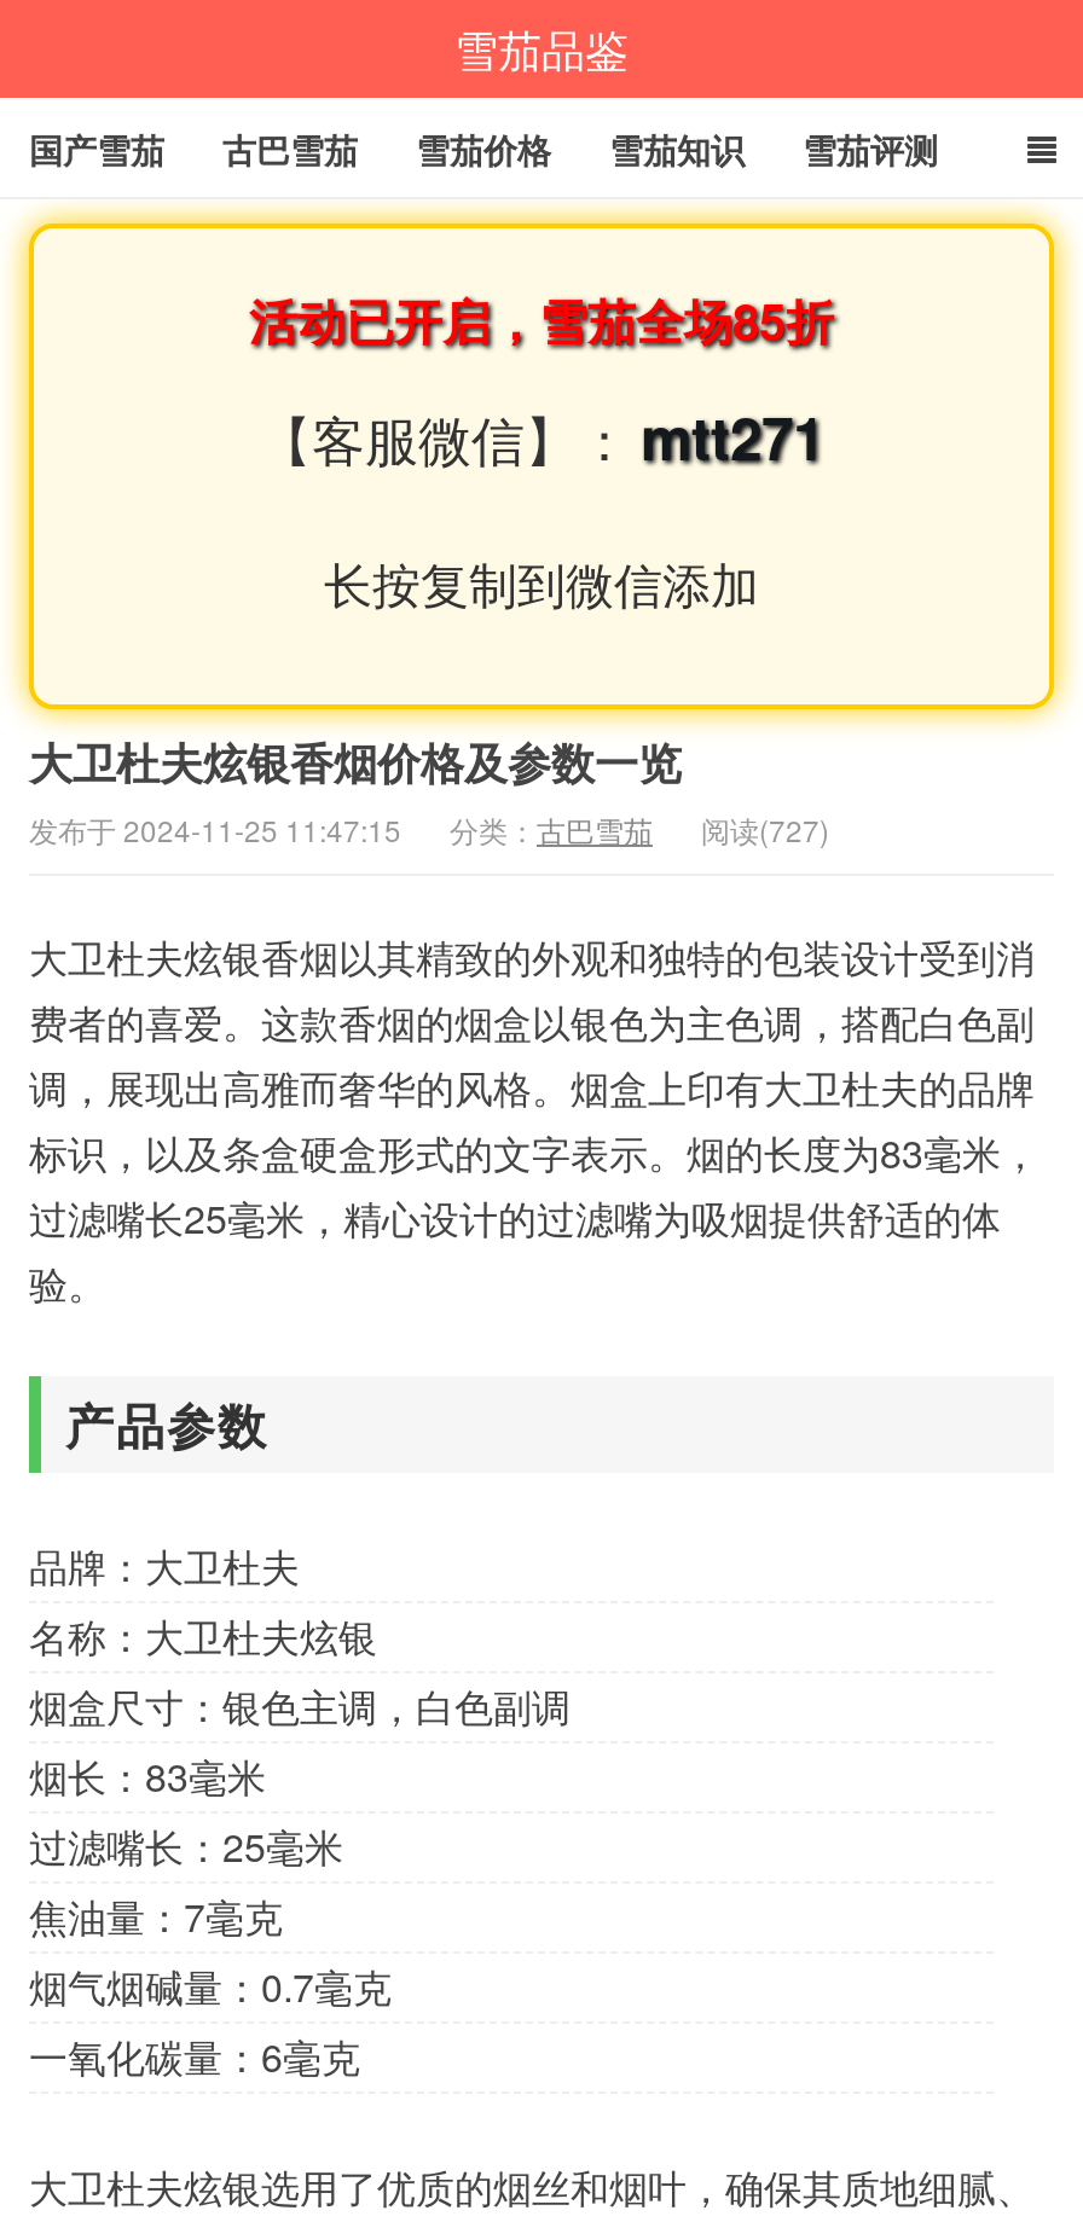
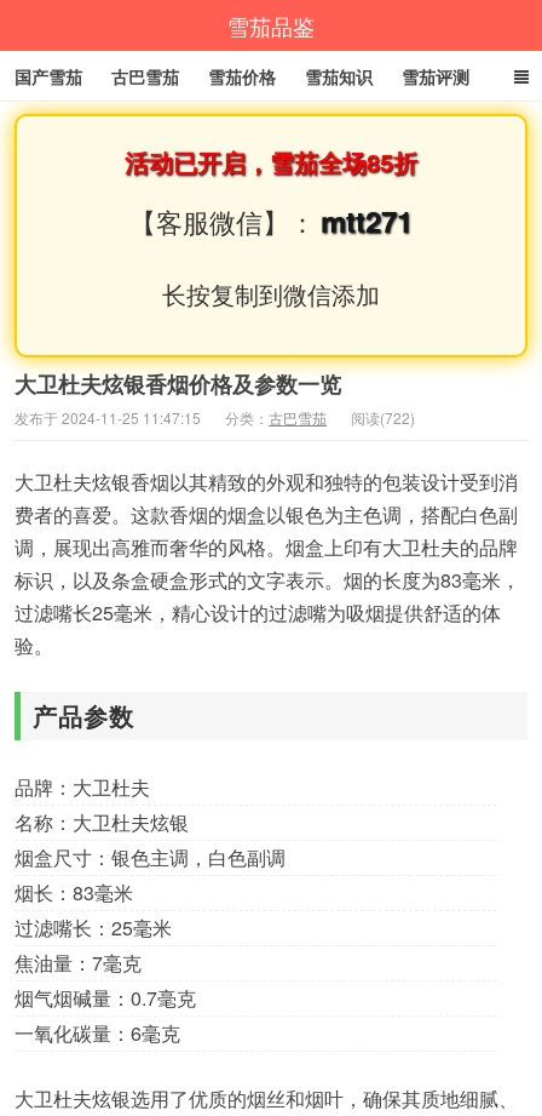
- 发布于 2024-11-25 11:47:15 分类：古巴雪茄 阅读(727)
+ 发布于 2024-11-25 11:47:15 分类：古巴雪茄 阅读(722)
